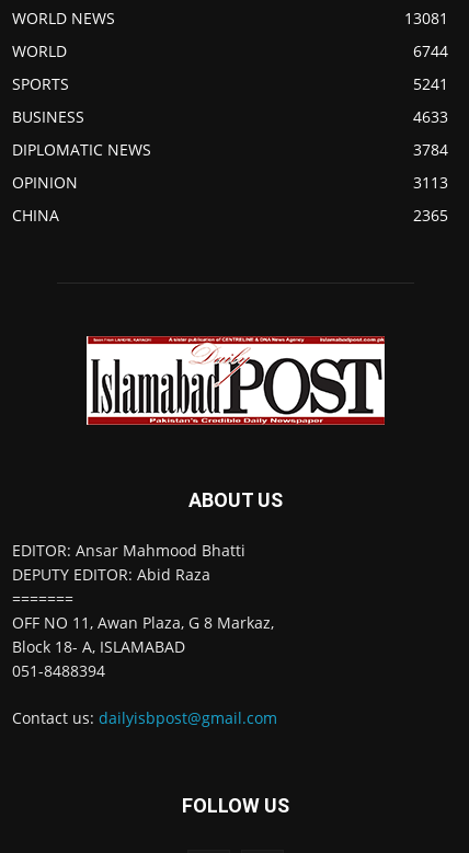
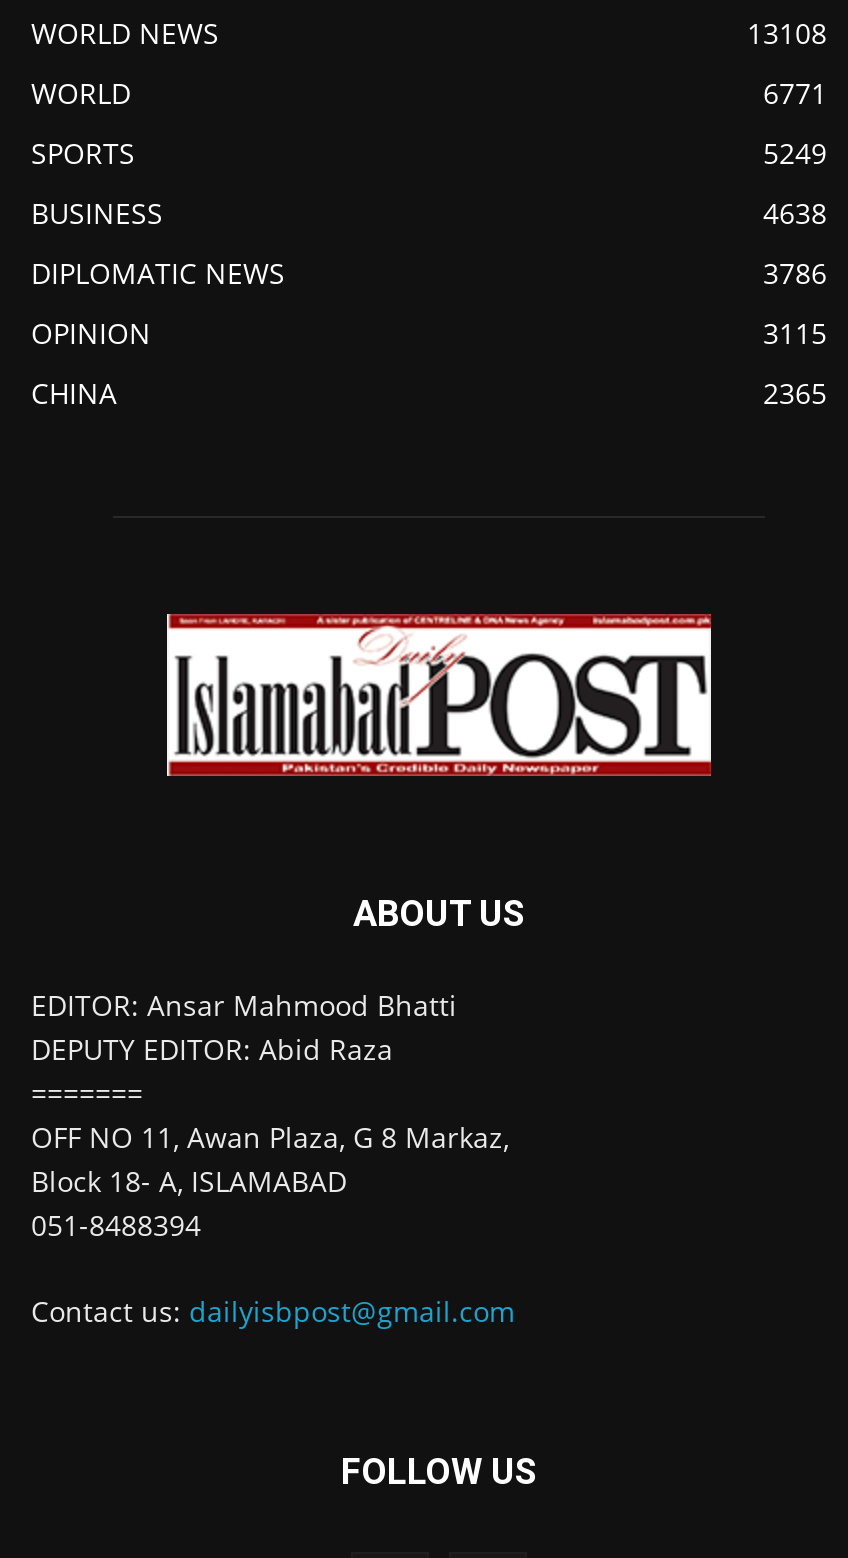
- 13081
+ 13108

- 6744
+ 6771

- 5241
+ 5249

- 4633
+ 4638

- 3784
+ 3786

- 3113
+ 3115
